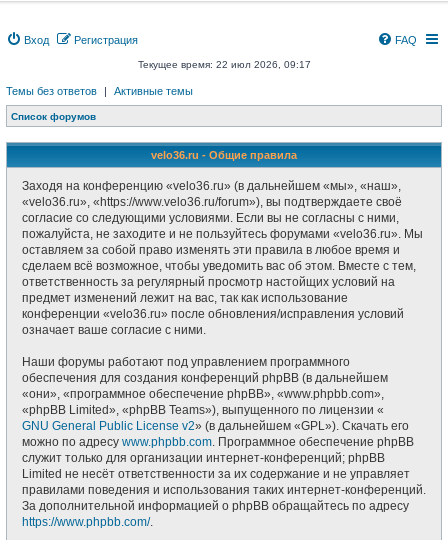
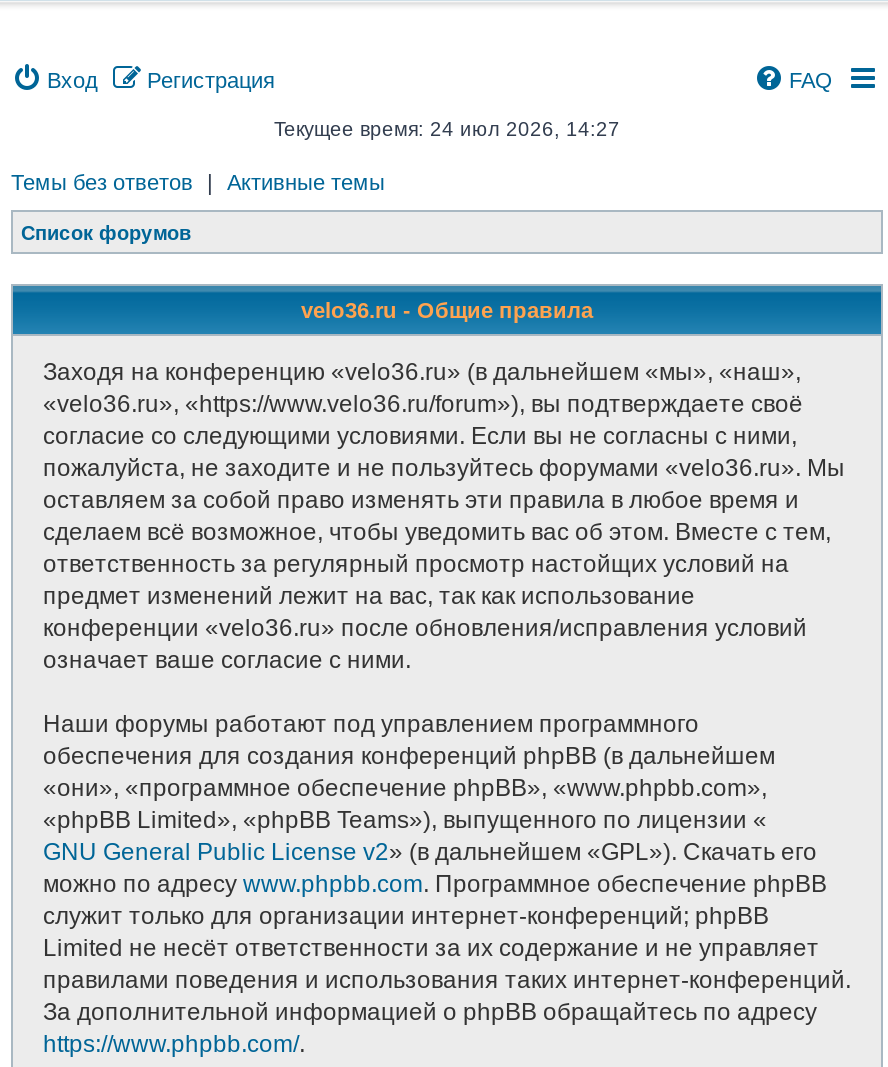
- Текущее время: 22 июл 2026, 09:17
+ Текущее время: 24 июл 2026, 14:27
